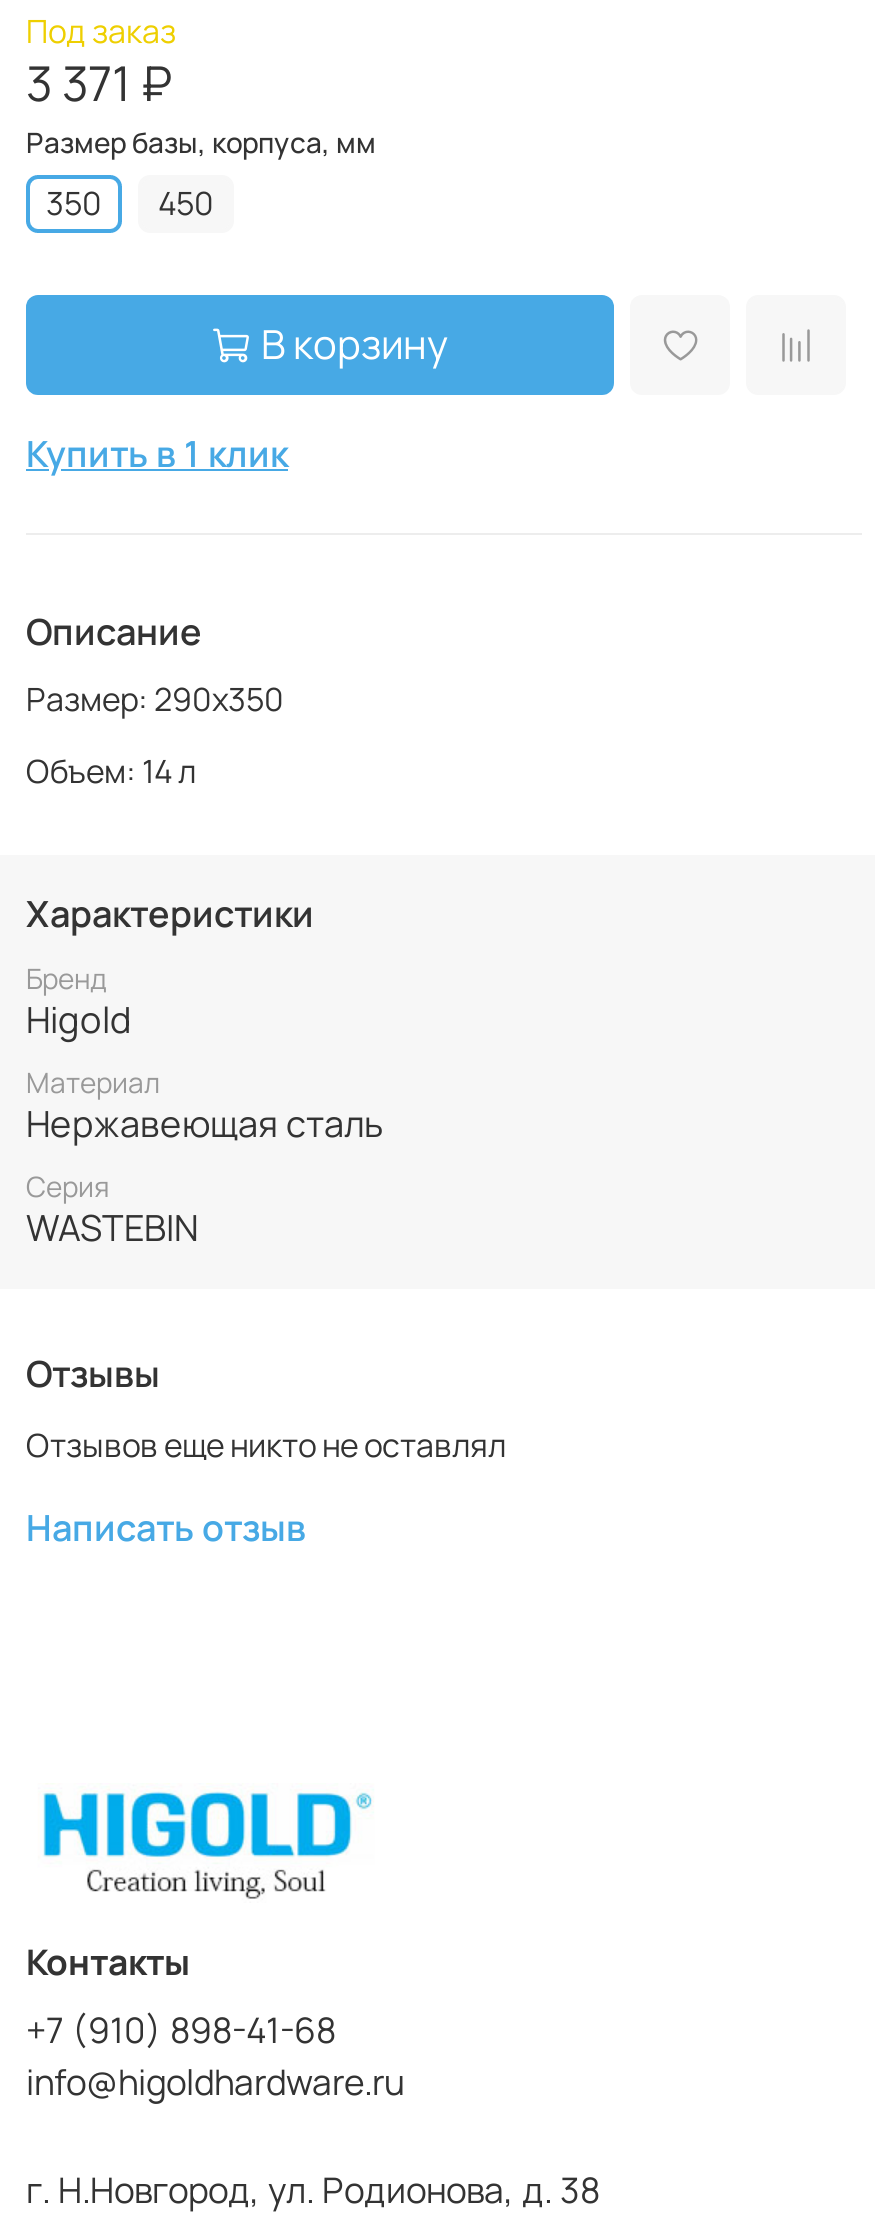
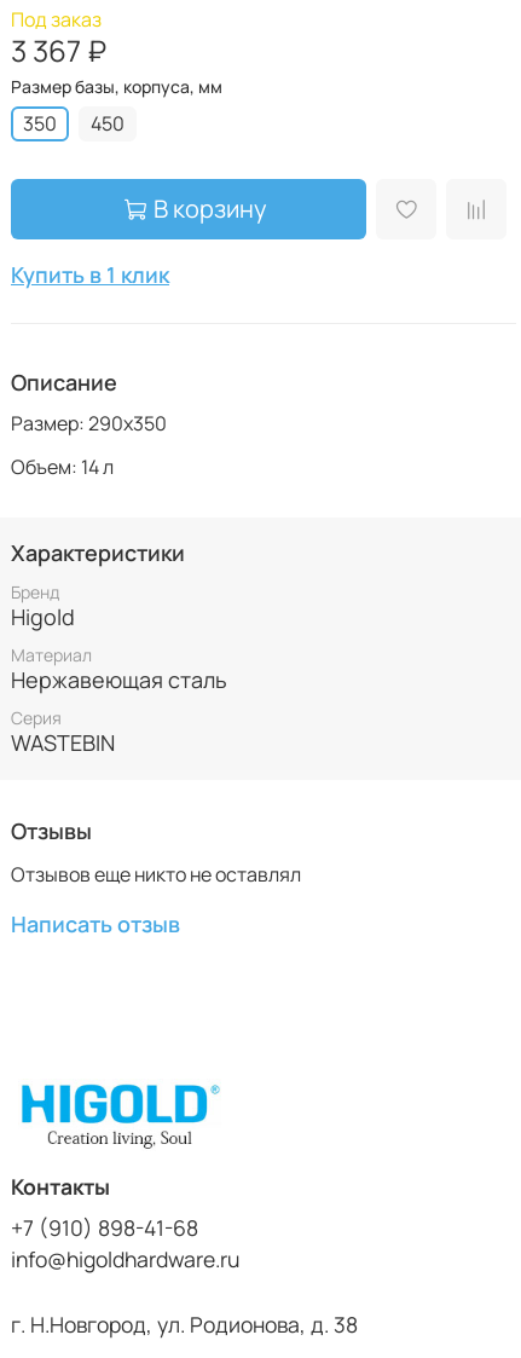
- 3 371 ₽
+ 3 367 ₽
